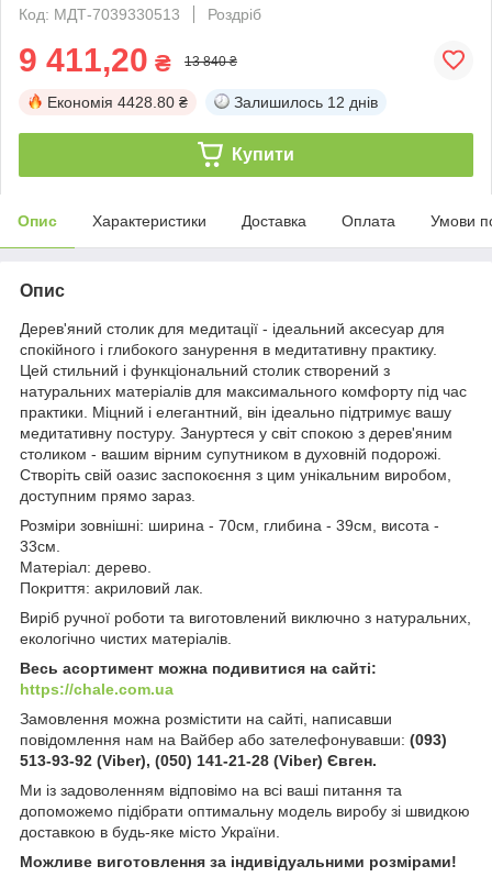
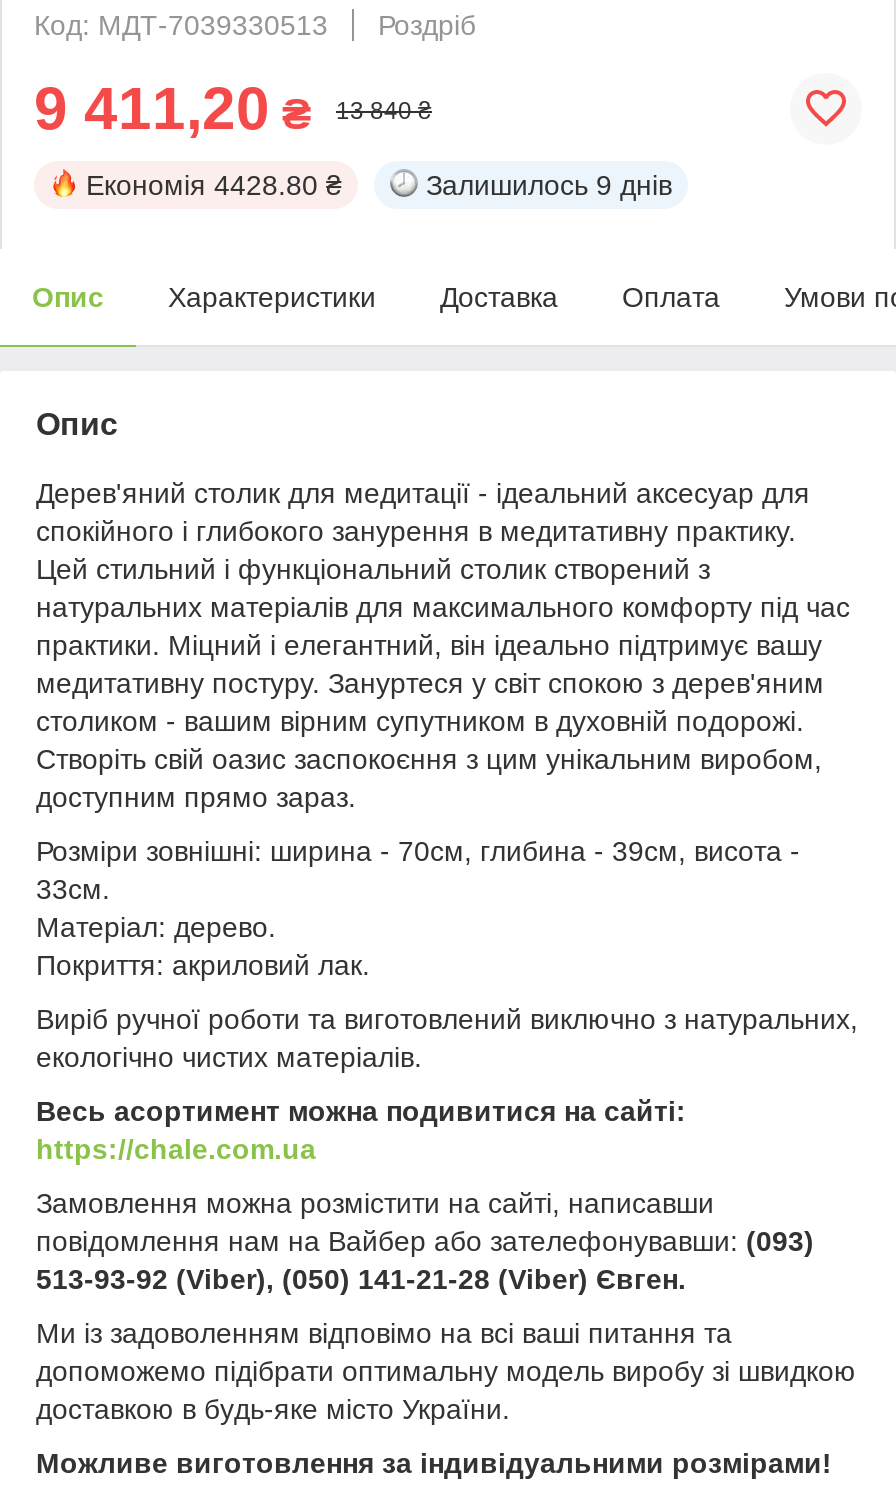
- Залишилось 12 днів
- Купити
+ Залишилось 9 днів
